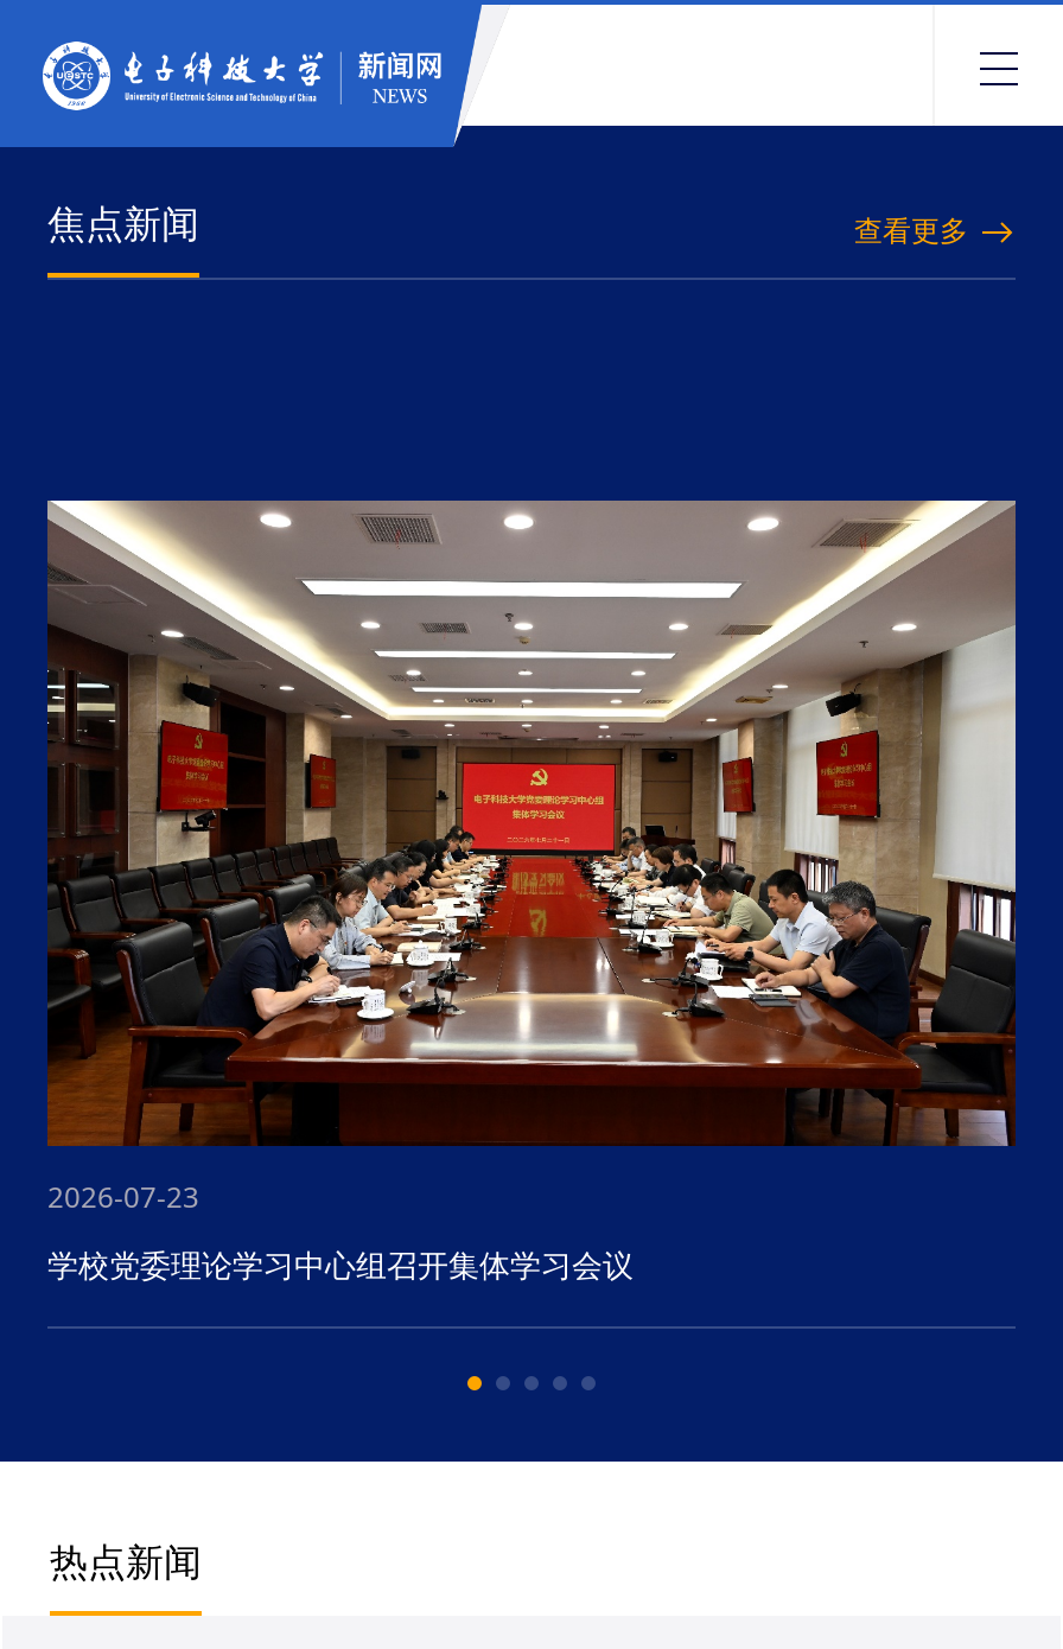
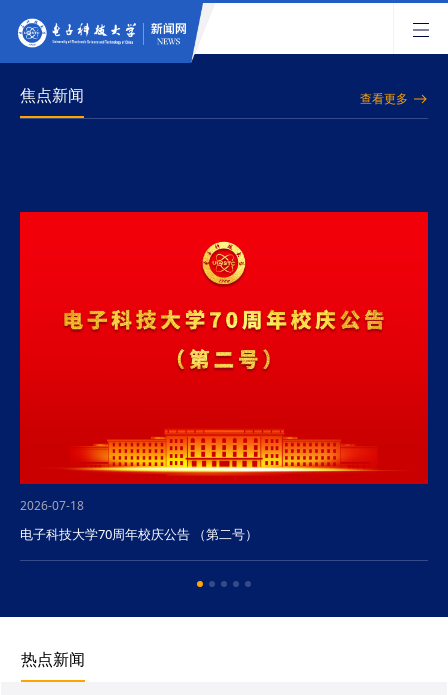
- [image]
- 2026-07-23
+ [image]
+ 2026-07-18

- 学校党委理论学习中心组召开集体学习会议
+ 电子科技大学70周年校庆公告 （第二号）
